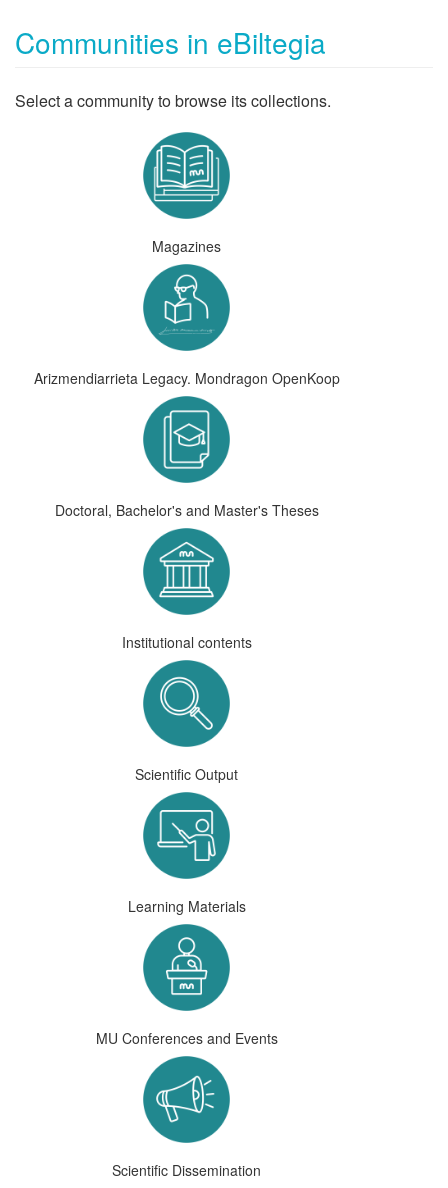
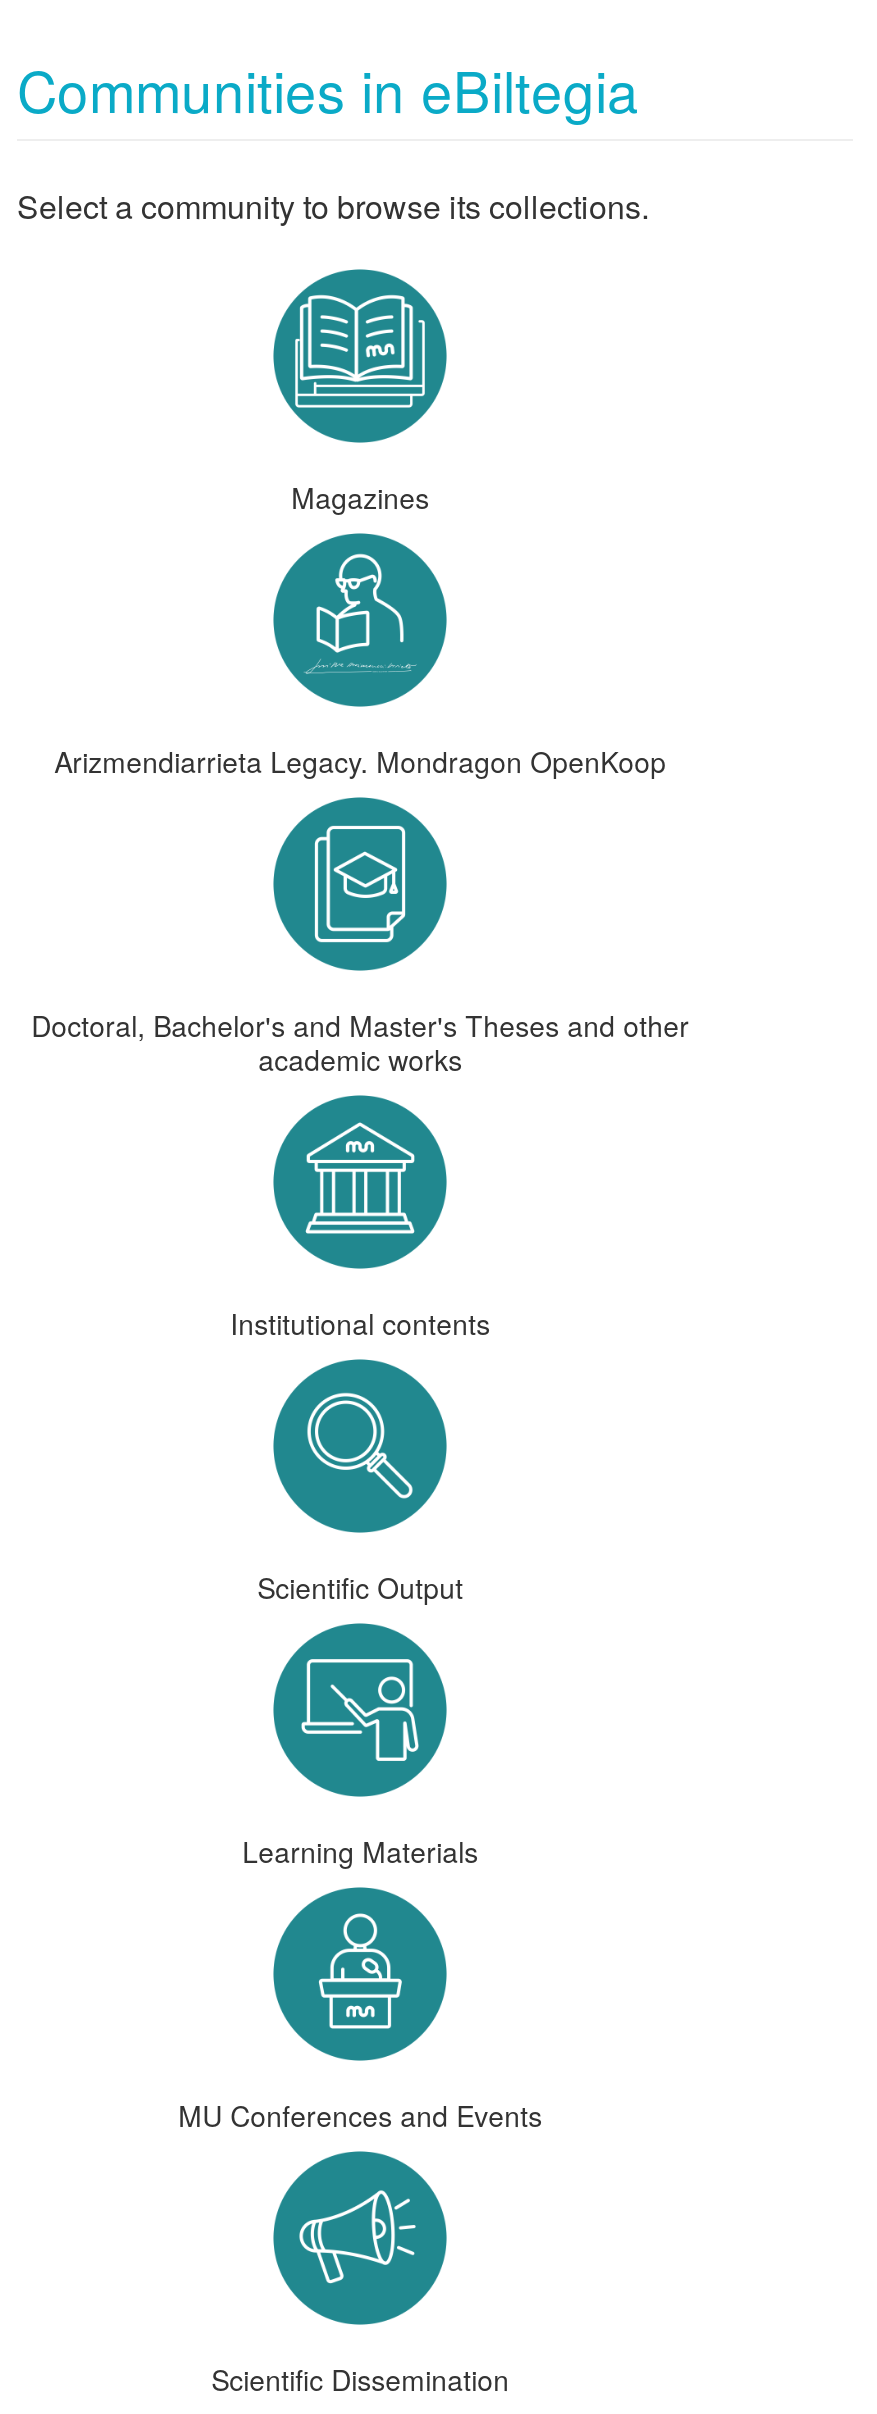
- Doctoral, Bachelor's and Master's Theses
+ Doctoral, Bachelor's and Master's Theses and other
+ academic works
